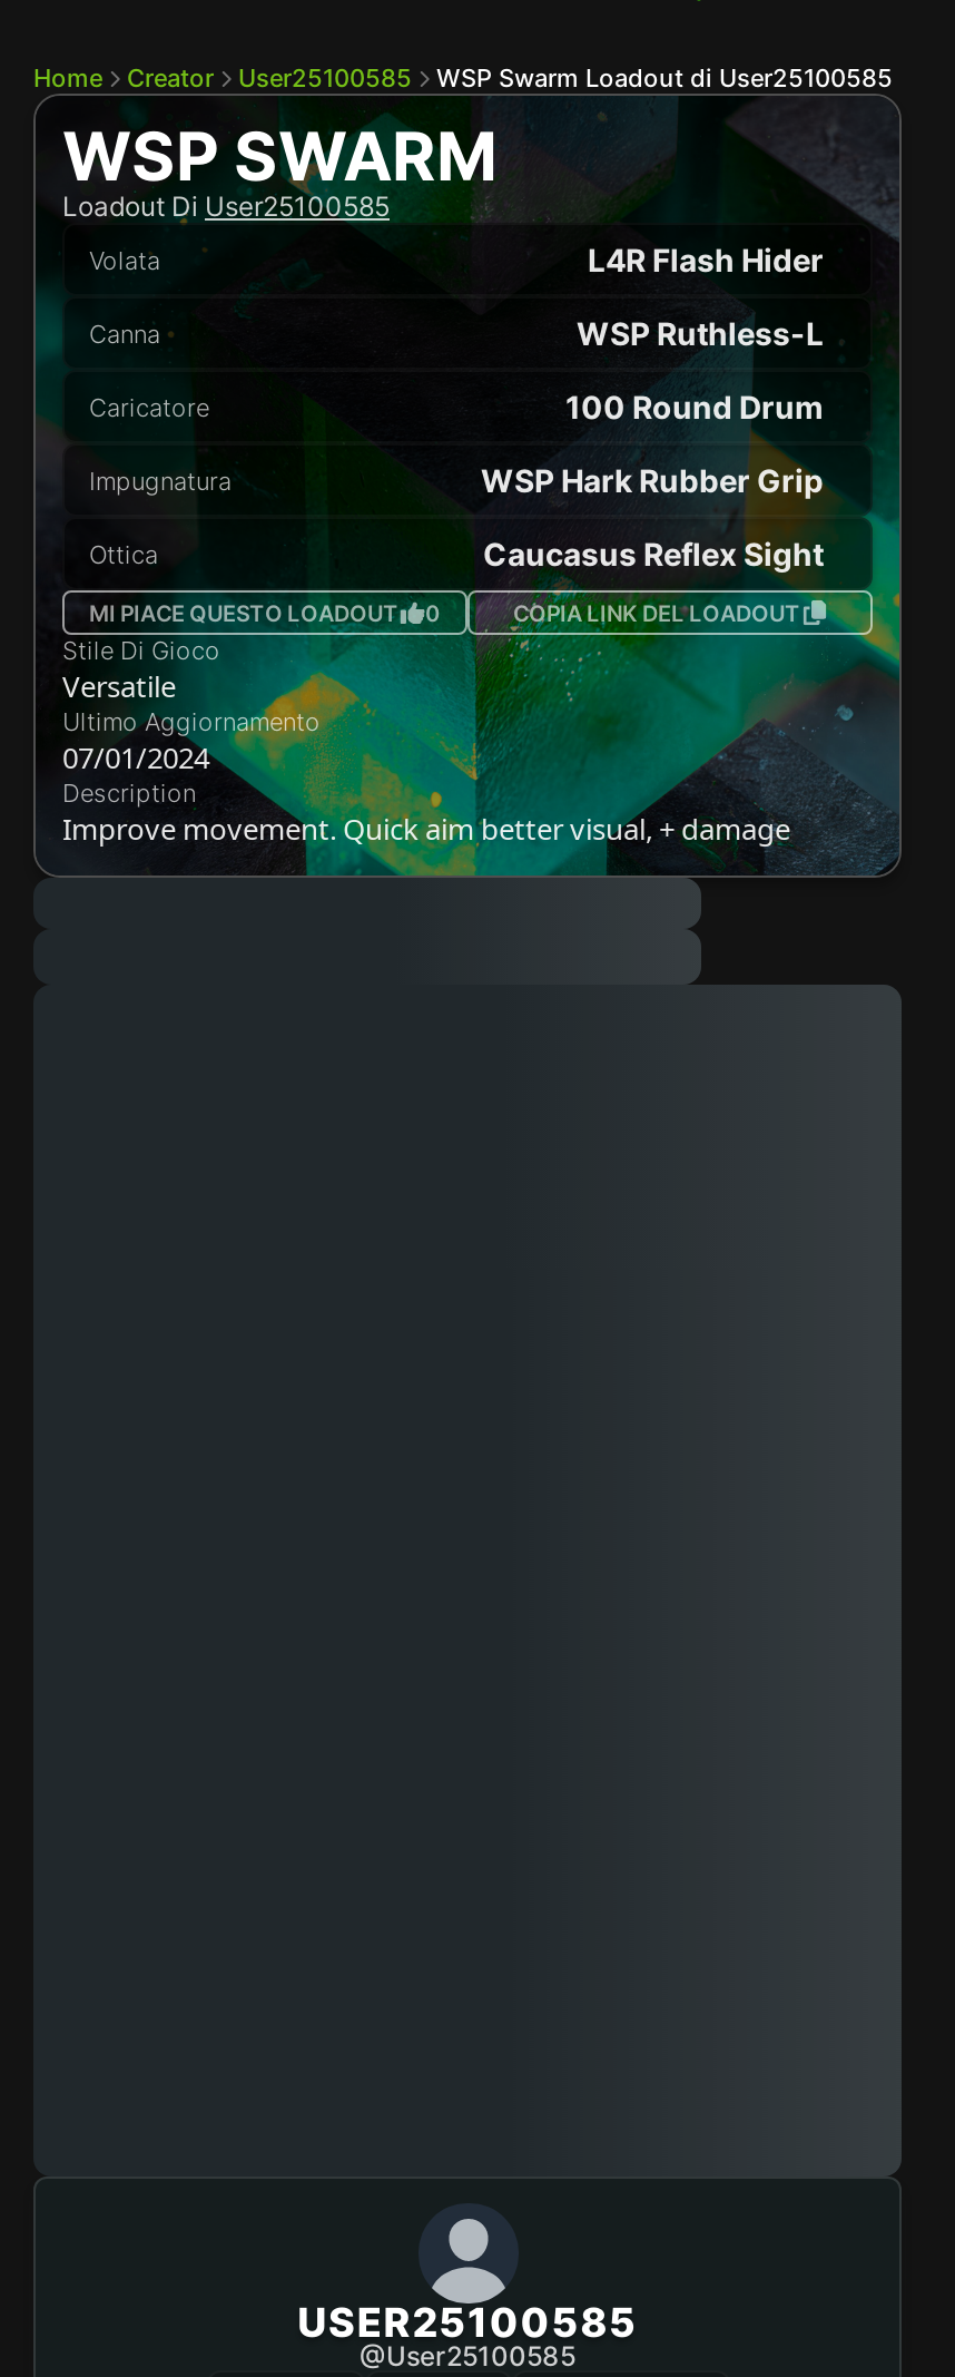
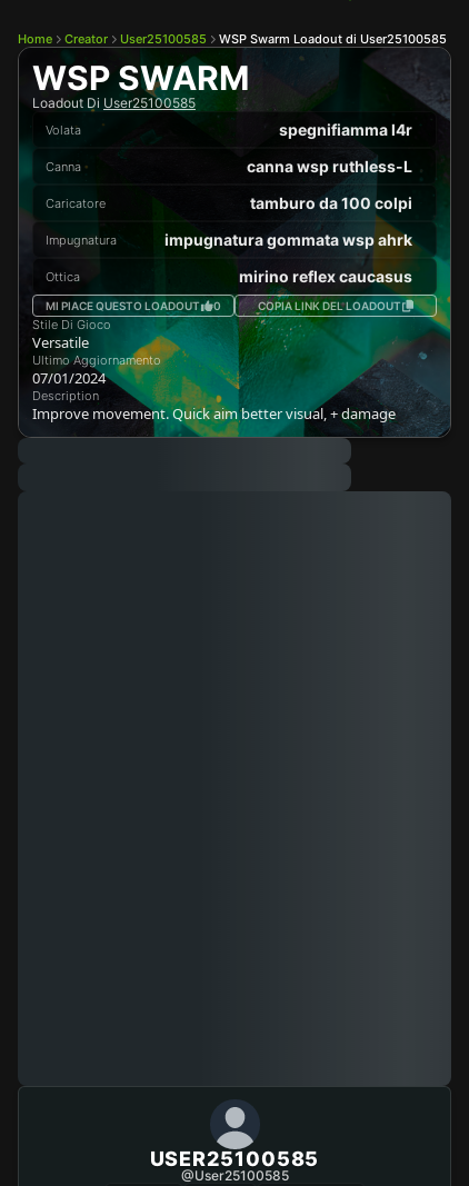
- L4R Flash Hider
+ spegnifiamma l4r

- WSP Ruthless-L
+ canna wsp ruthless-L

- 100 Round Drum
+ tamburo da 100 colpi

- WSP Hark Rubber Grip
+ impugnatura gommata wsp ahrk

- Caucasus Reflex Sight
+ mirino reflex caucasus
